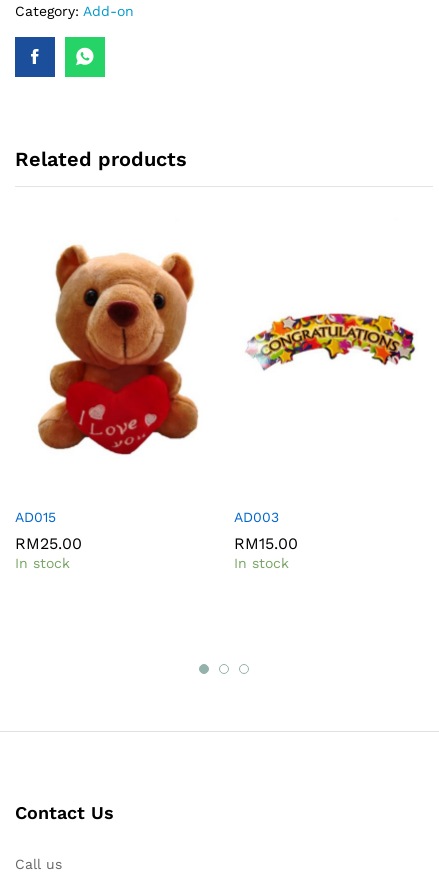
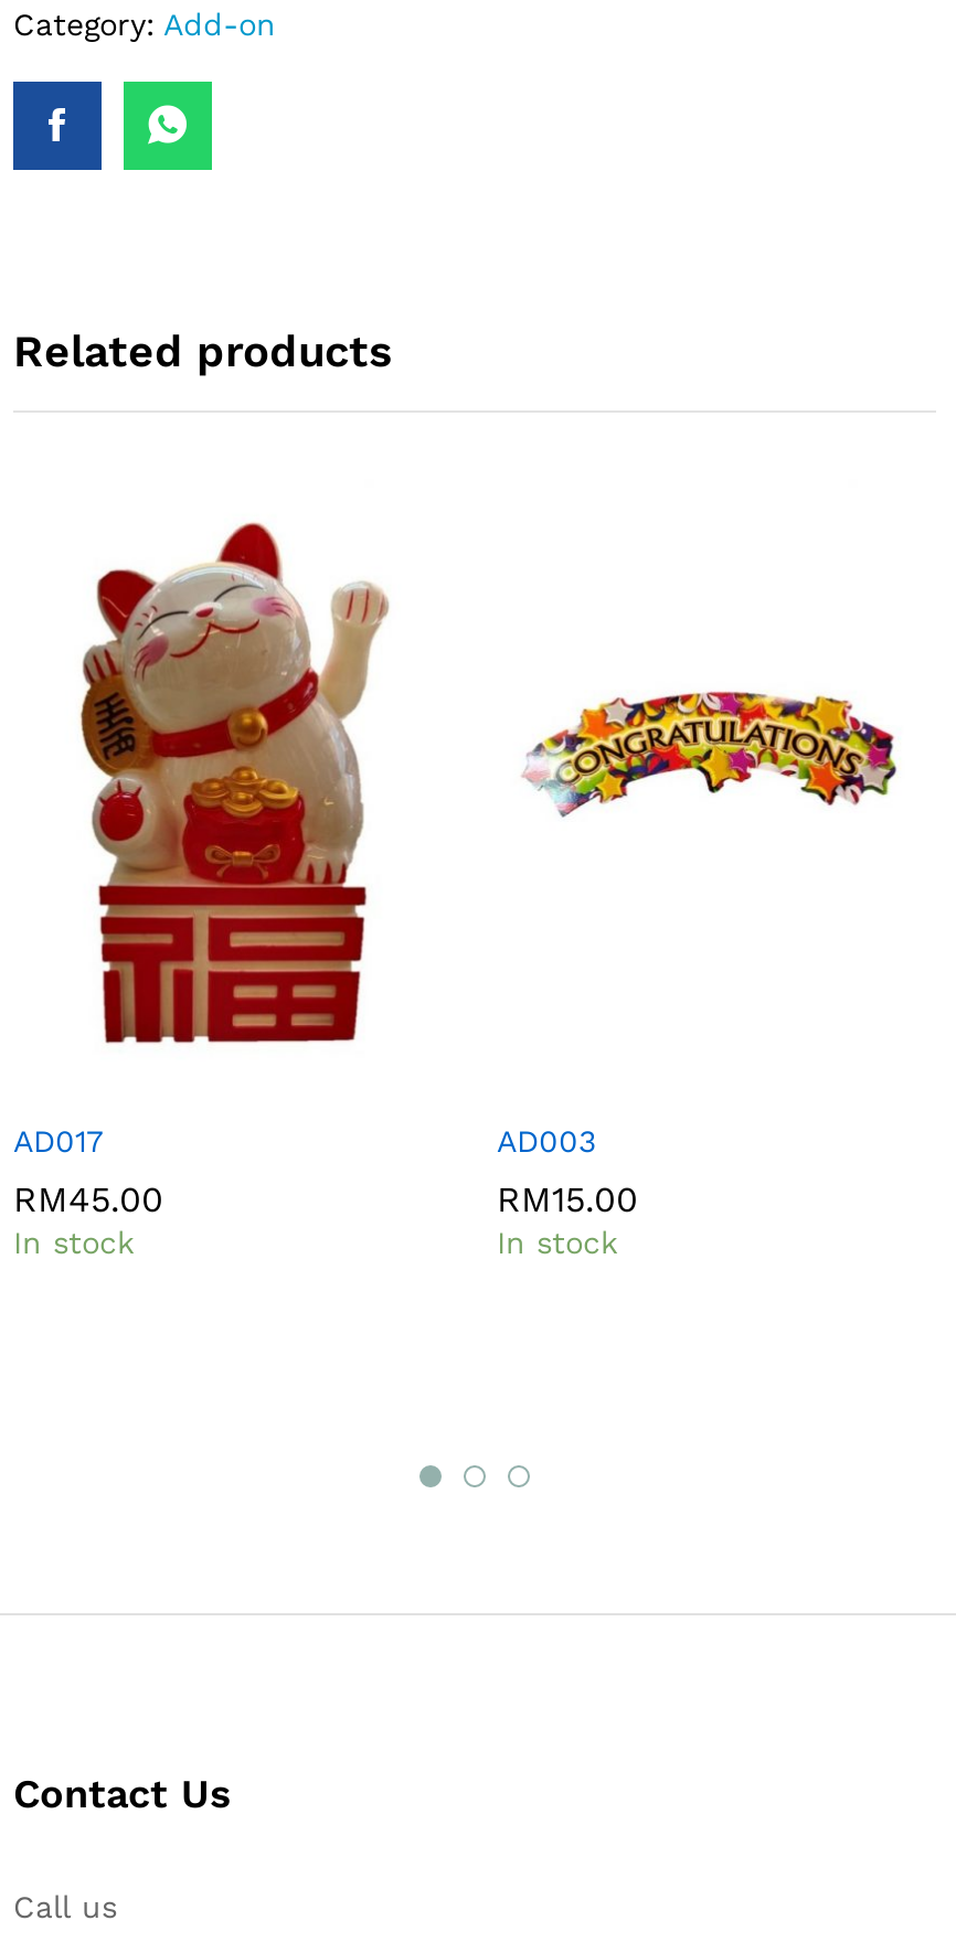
- [image]
- AD015
+ [image]
+ AD017

- RM25.00
+ RM45.00
